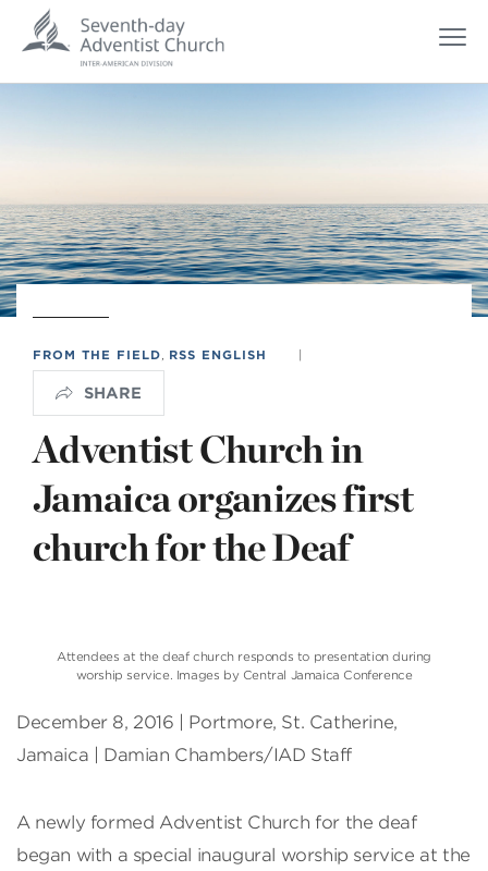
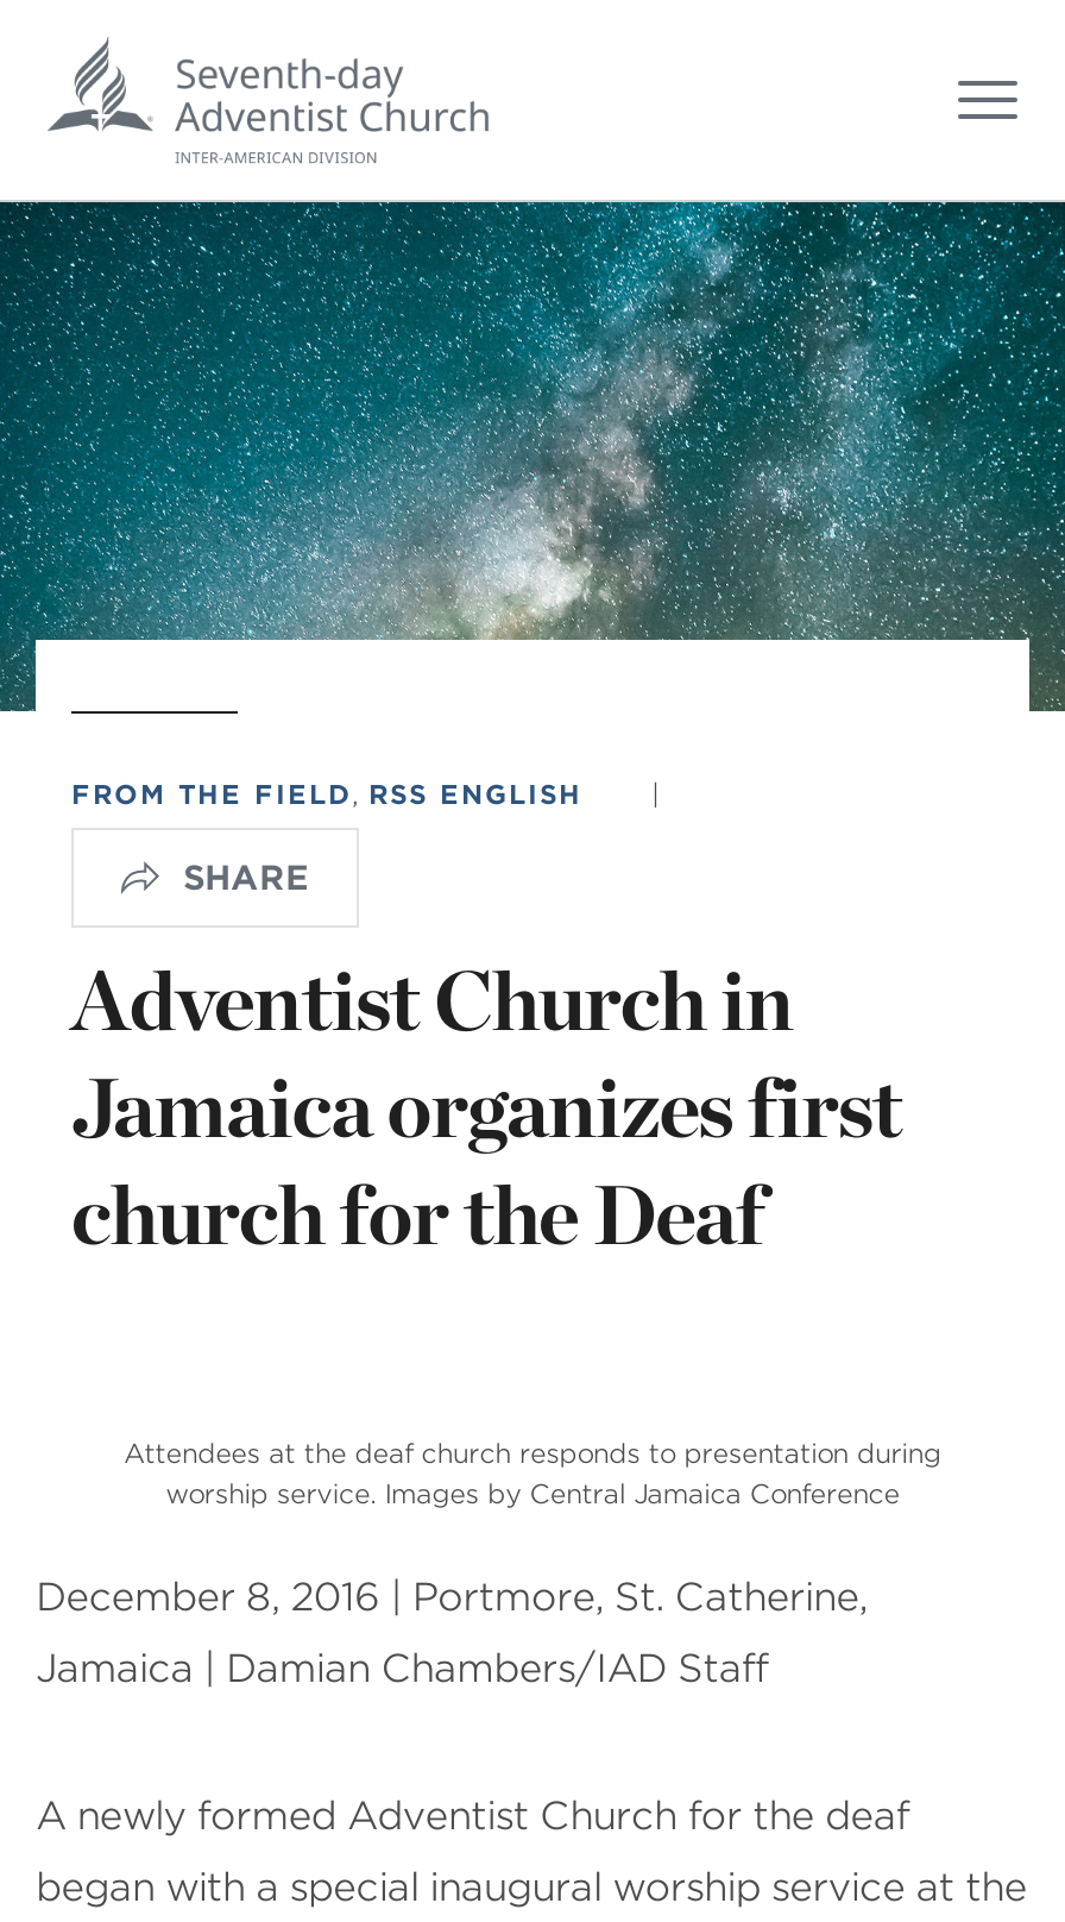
- [image]
+ [image]
